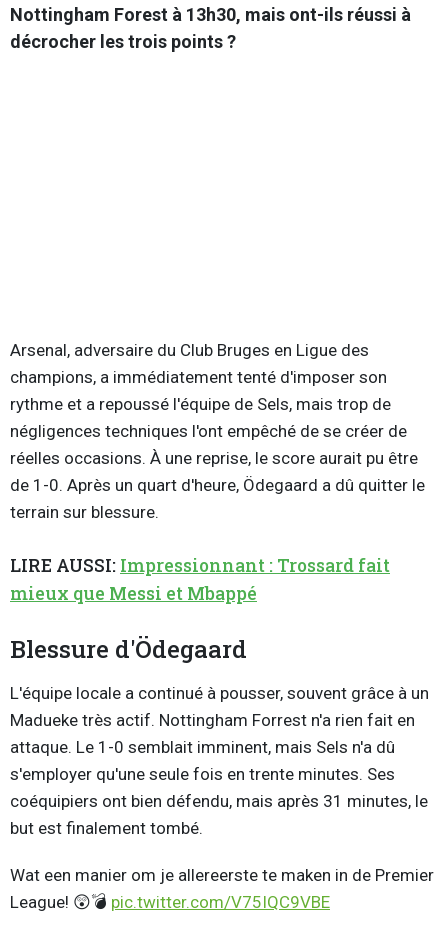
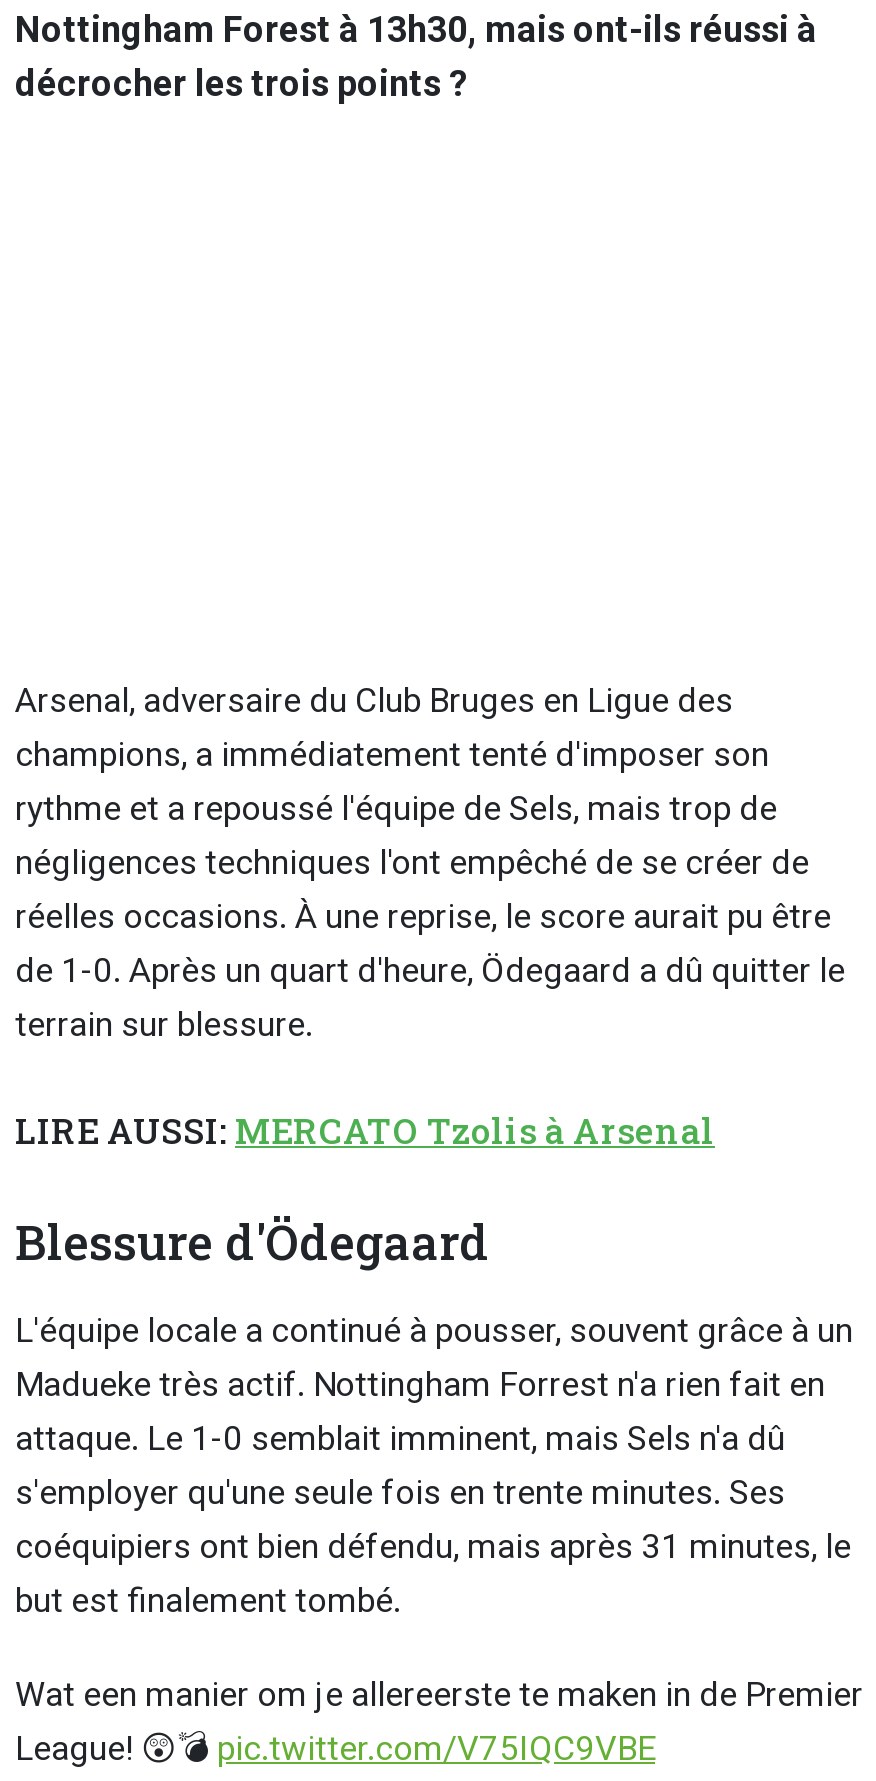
- LIRE AUSSI: Impressionnant : Trossard fait
- mieux que Messi et Mbappé
+ LIRE AUSSI: MERCATO Tzolis à Arsenal
